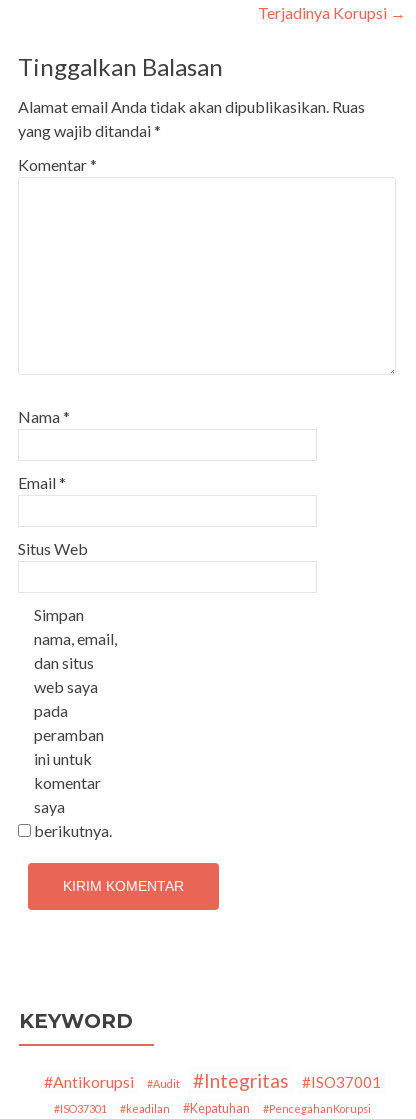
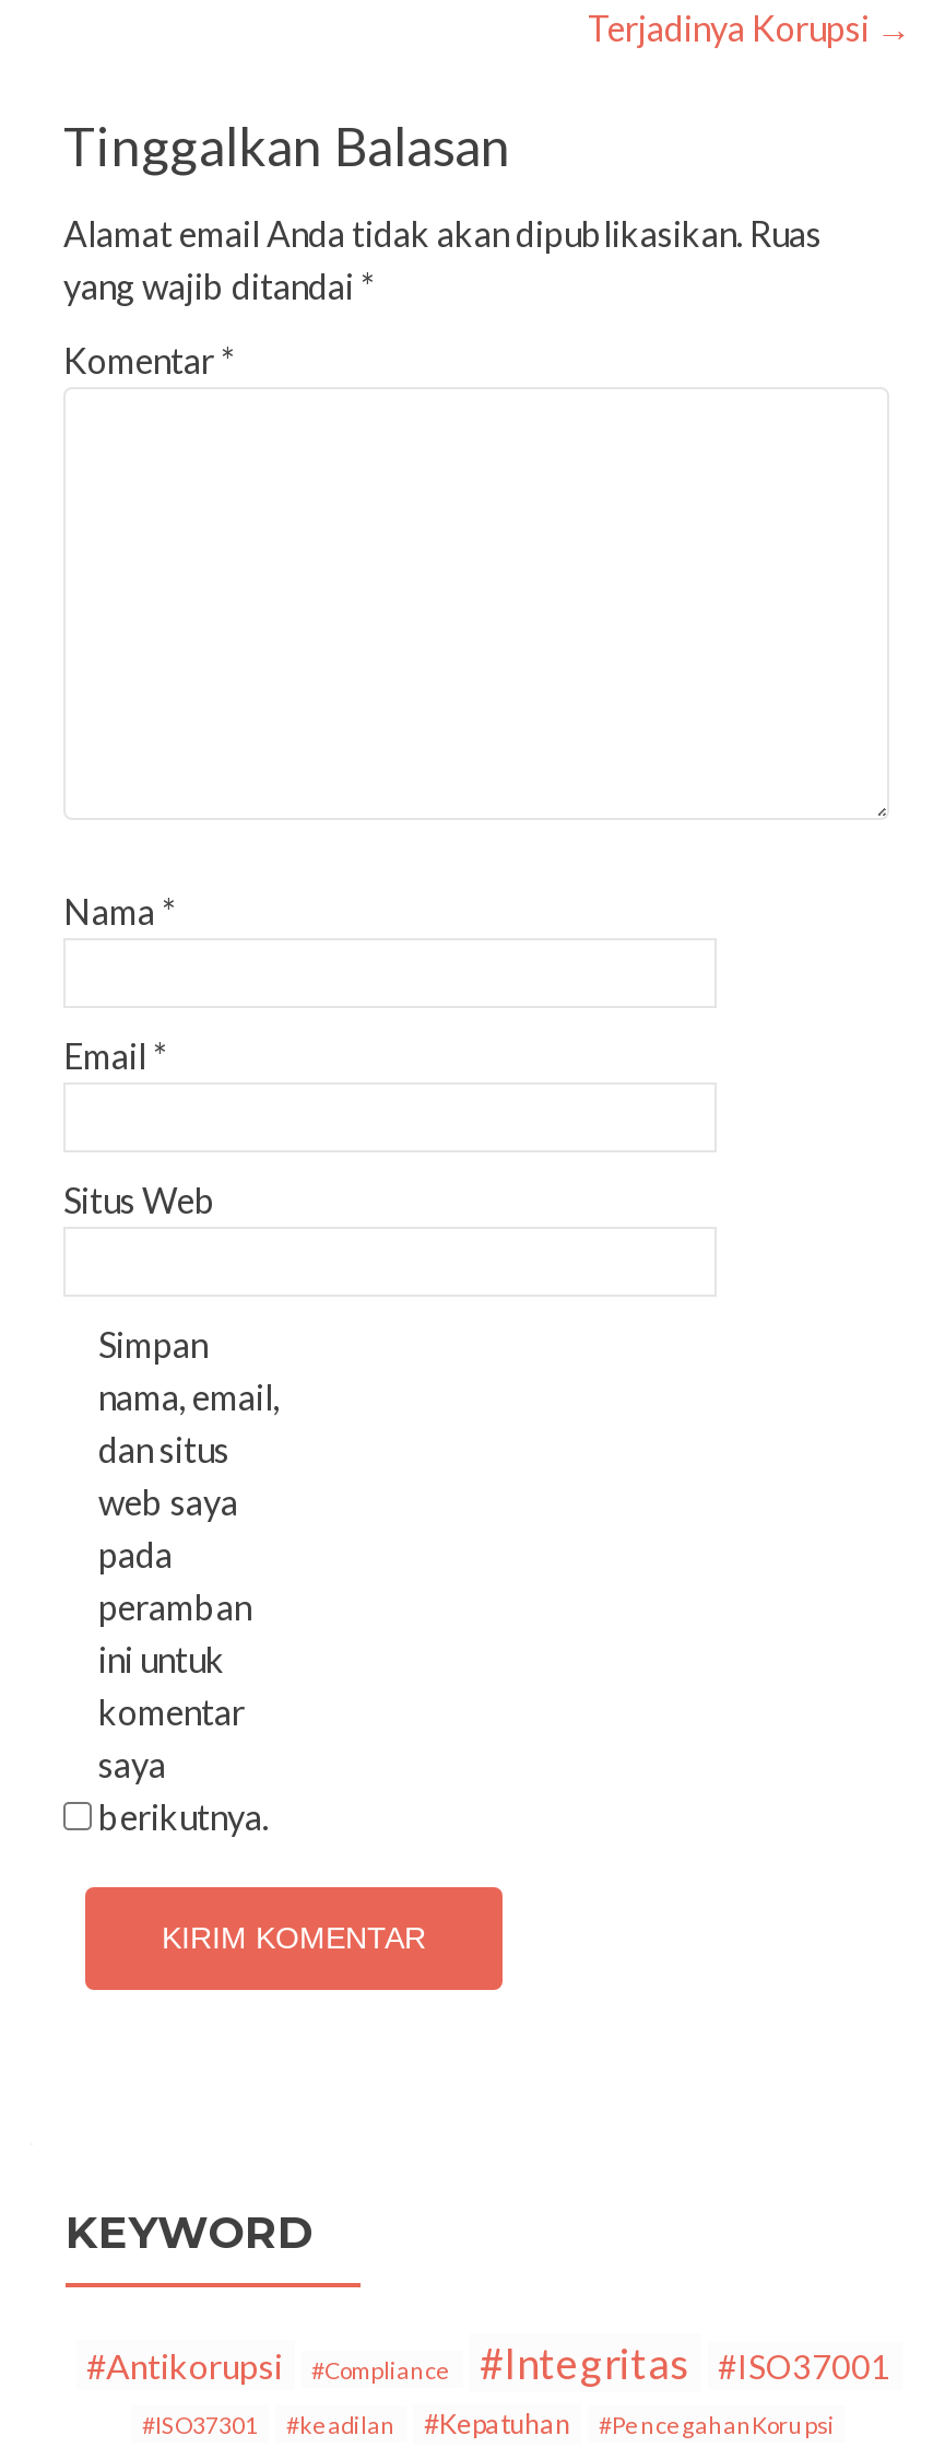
- #Audit
+ #Compliance
